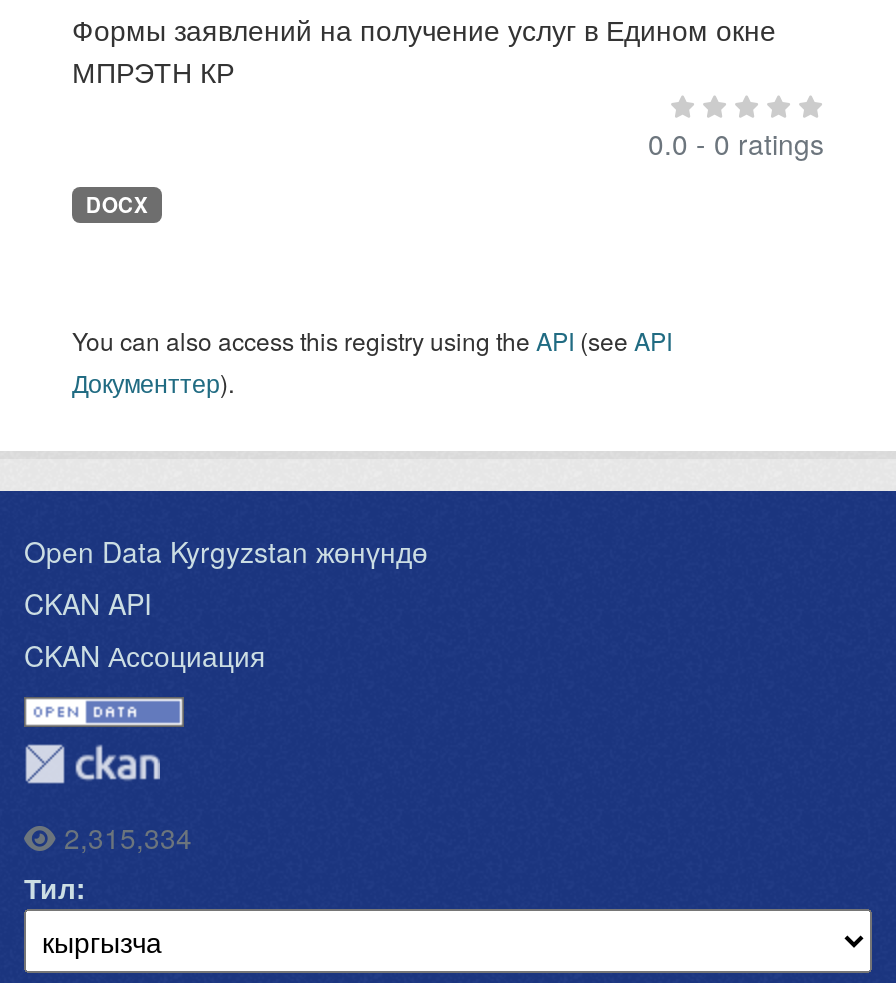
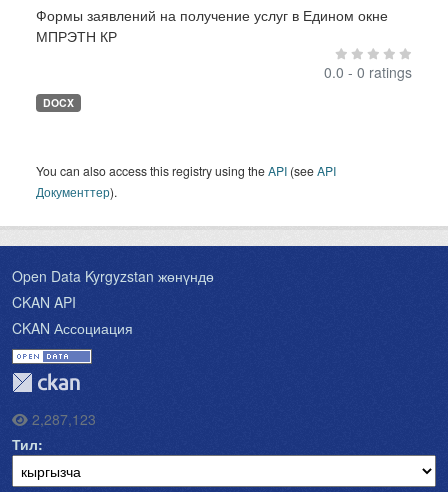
- 2,315,334
+ 2,287,123
